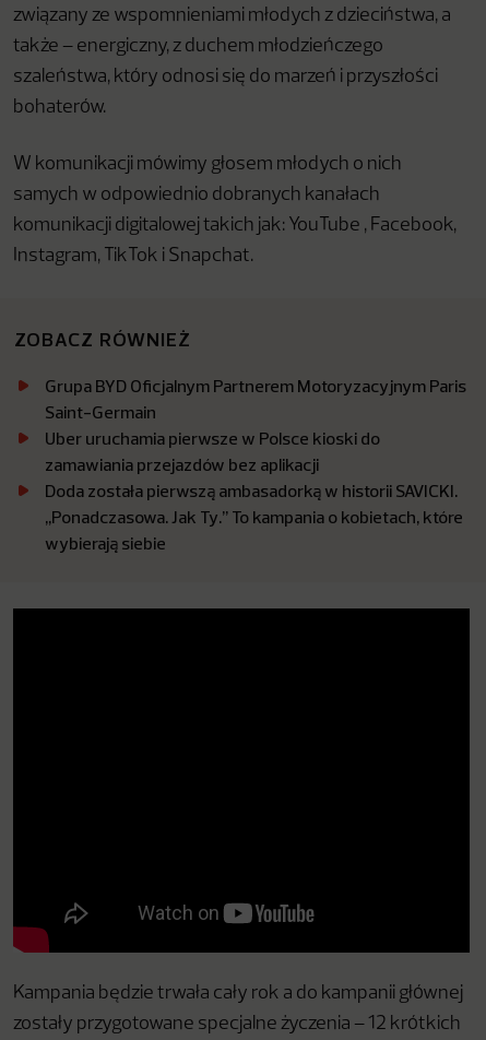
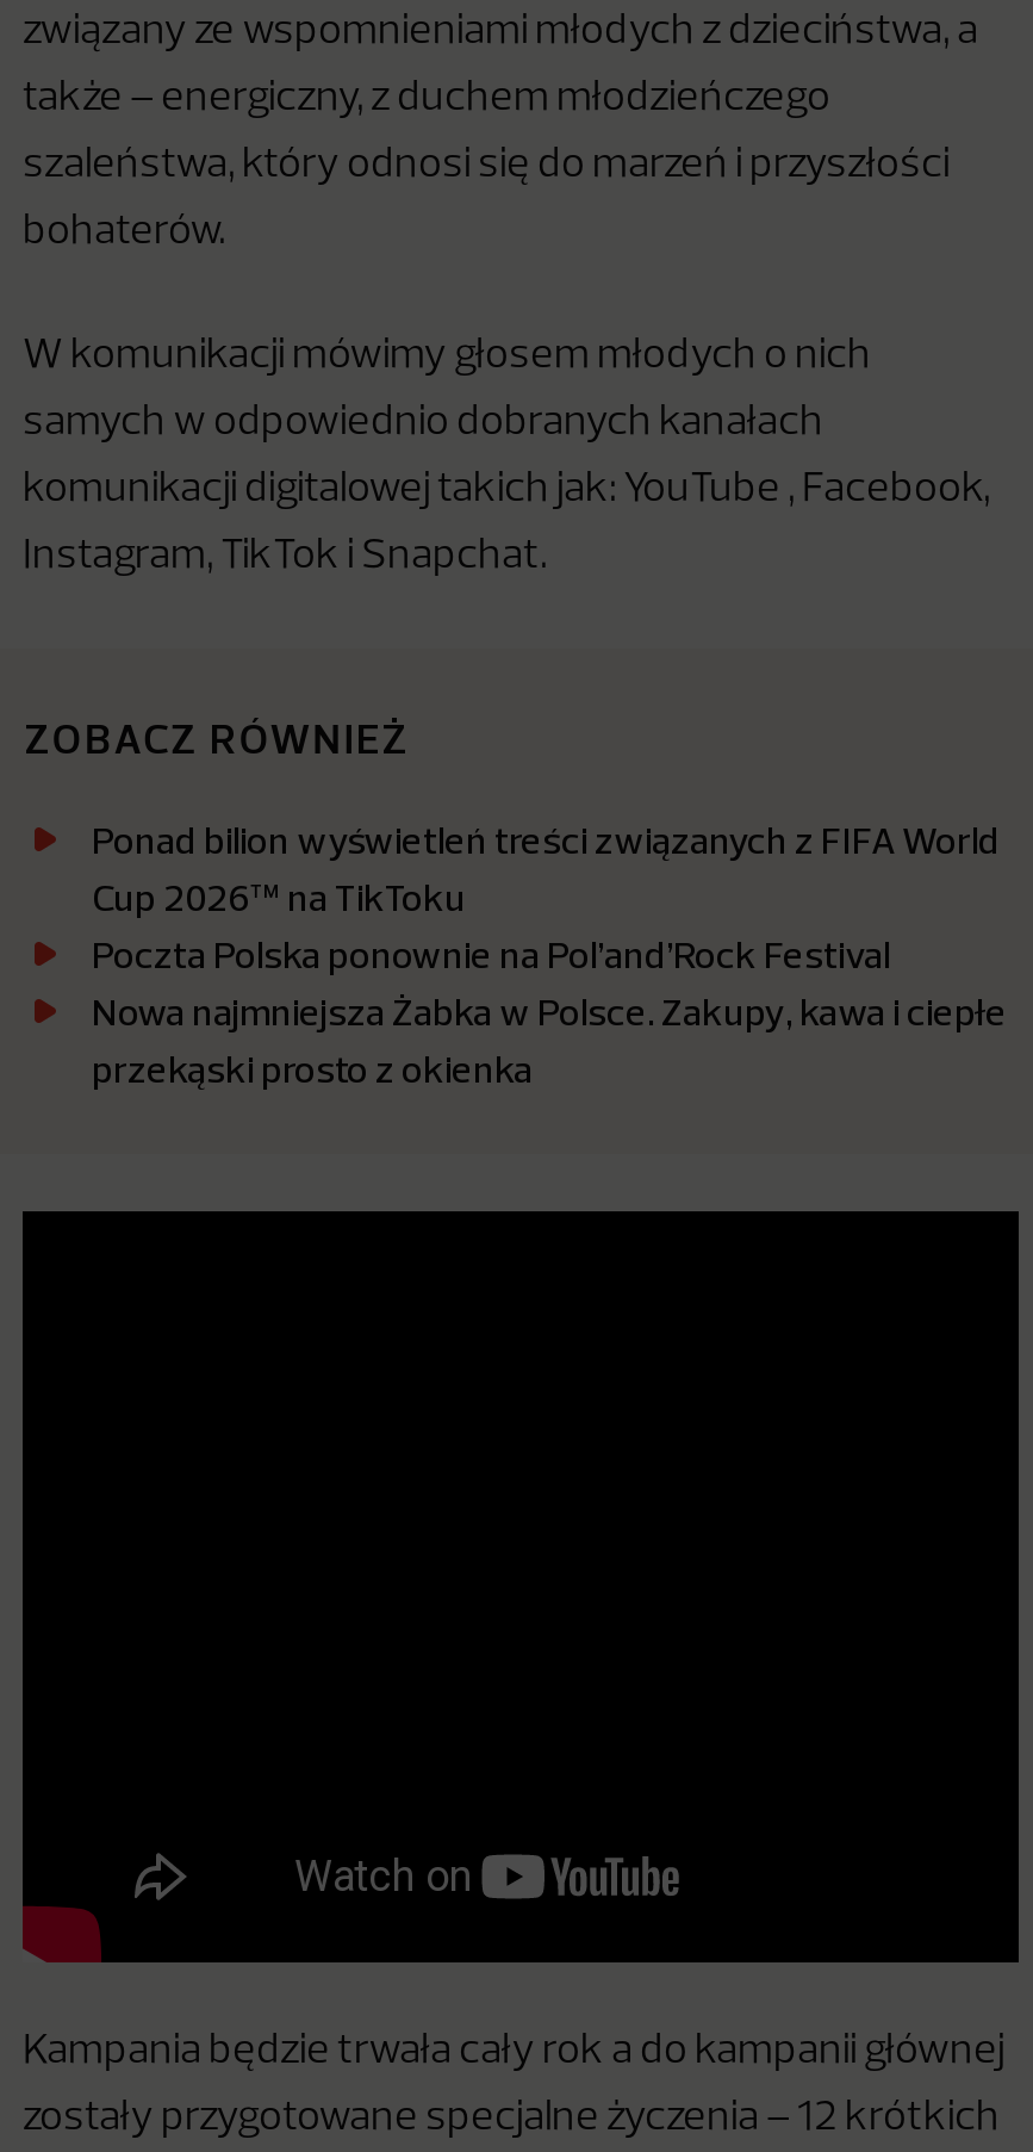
- Grupa BYD Oficjalnym Partnerem Motoryzacyjnym Paris
- Saint-Germain
- Uber uruchamia pierwsze w Polsce kioski do
- zamawiania przejazdów bez aplikacji
- Doda została pierwszą ambasadorką w historii SAVICKI.
- ,,Ponadczasowa. Jak Ty.’’ To kampania o kobietach, które
- wybierają siebie
+ Ponad bilion wyświetleń treści związanych z FIFA World
+ Cup 2026™ na TikToku
+ Poczta Polska ponownie na Pol’and’Rock Festival
+ Nowa najmniejsza Żabka w Polsce. Zakupy, kawa i ciepłe
+ przekąski prosto z okienka
